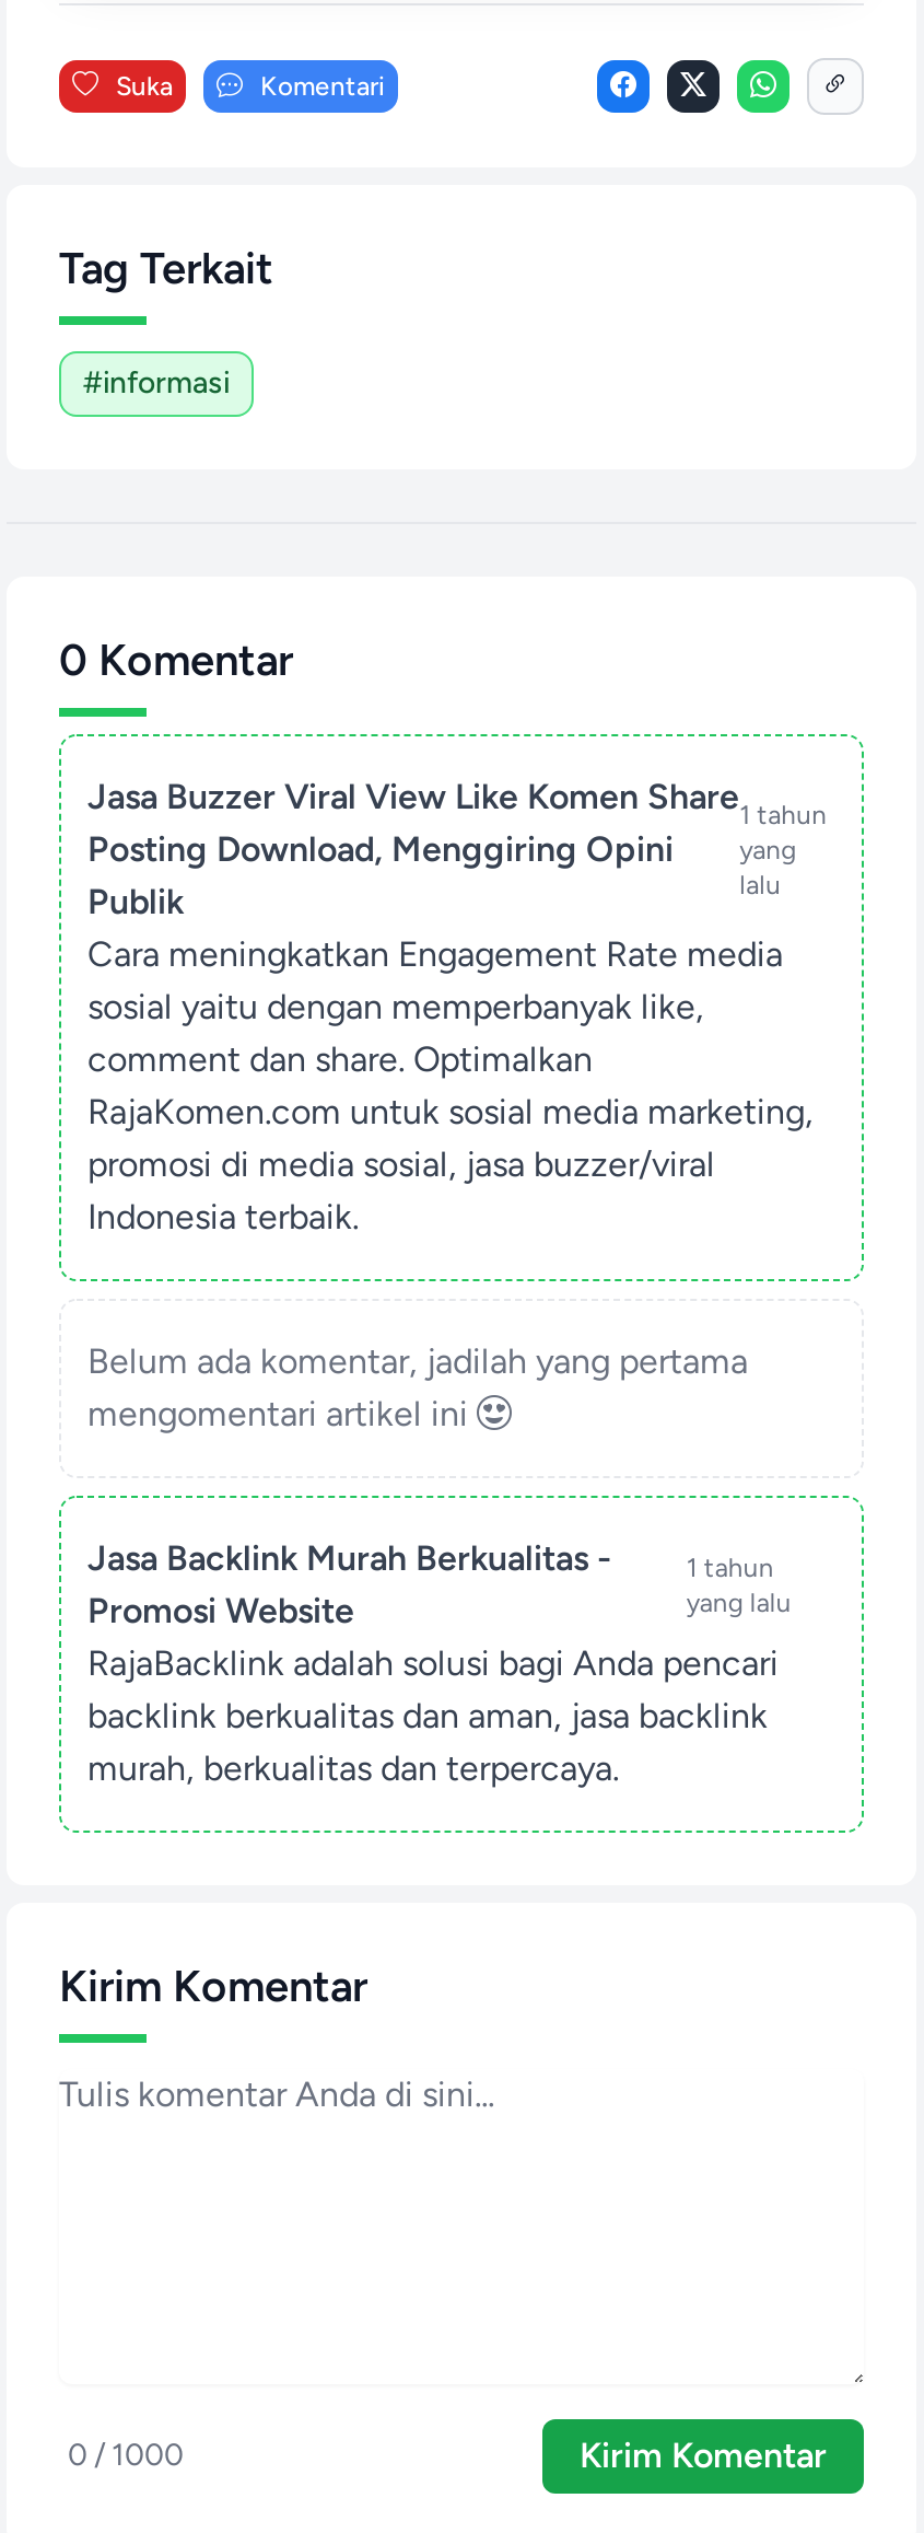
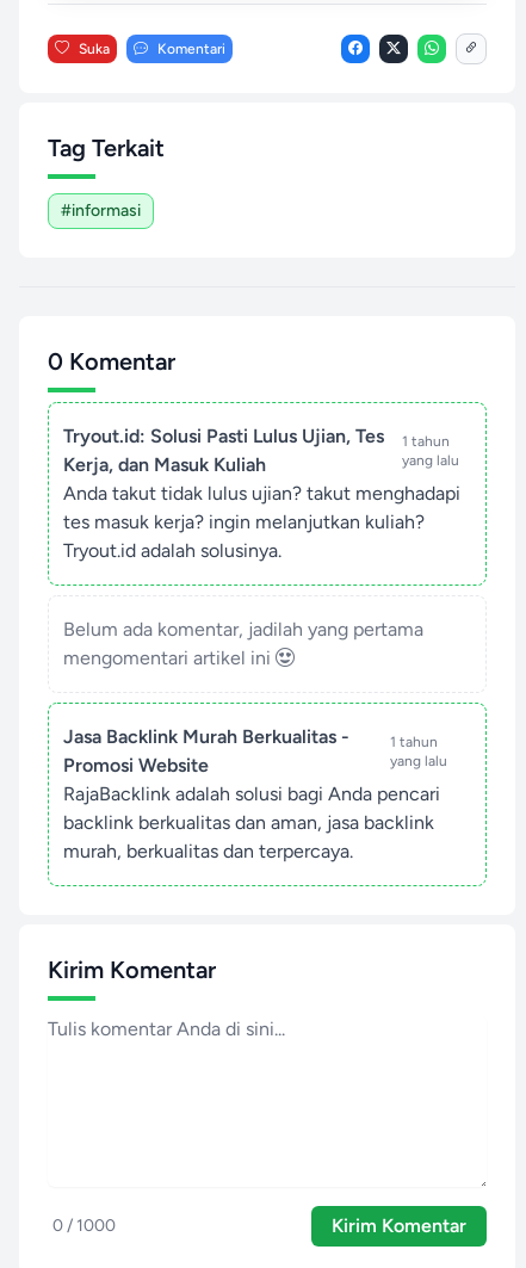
- Jasa Buzzer Viral View Like Komen Share
- Posting Download, Menggiring Opini
- Publik
+ Tryout.id: Solusi Pasti Lulus Ujian, Tes
+ Kerja, dan Masuk Kuliah

- Cara meningkatkan Engagement Rate media
- sosial yaitu dengan memperbanyak like,
- comment dan share. Optimalkan
- RajaKomen.com untuk sosial media marketing,
- promosi di media sosial, jasa buzzer/viral
- Indonesia terbaik.
+ Anda takut tidak lulus ujian? takut menghadapi
+ tes masuk kerja? ingin melanjutkan kuliah?
+ Tryout.id adalah solusinya.
